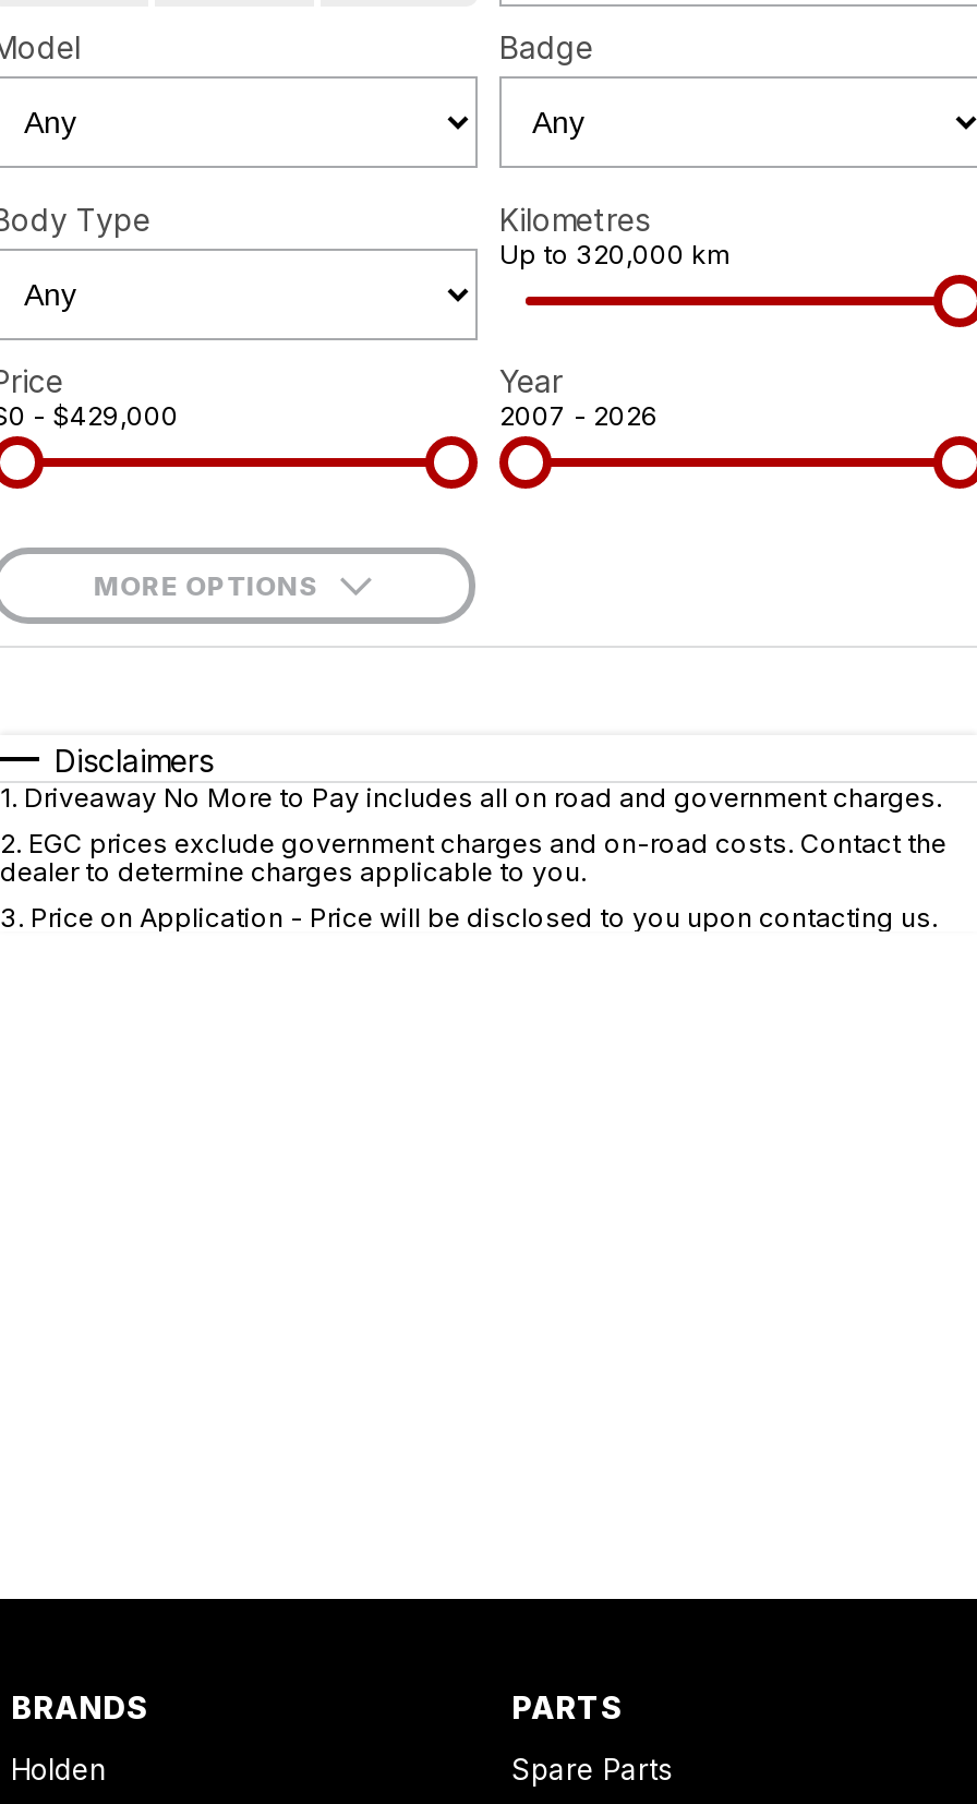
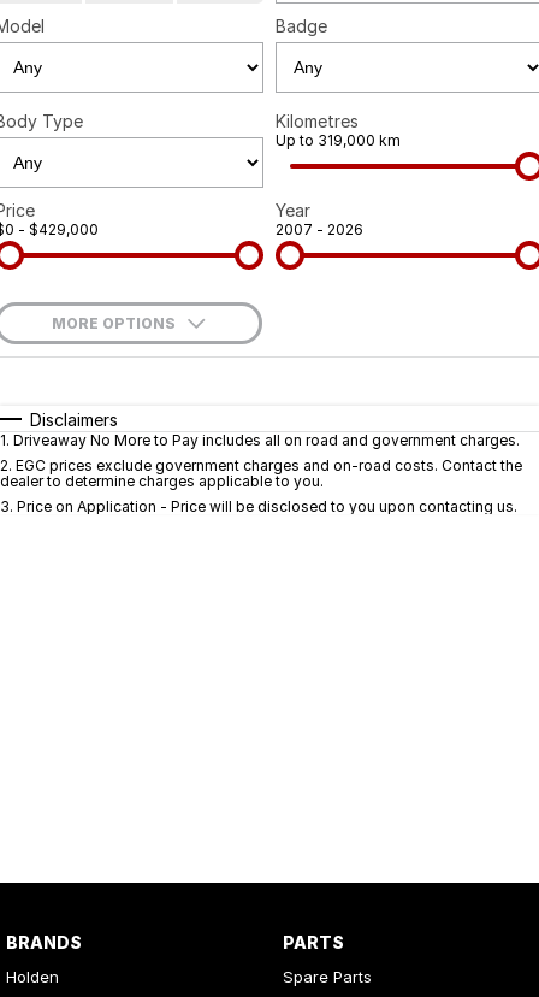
- Up to 320,000 km
+ Up to 319,000 km
